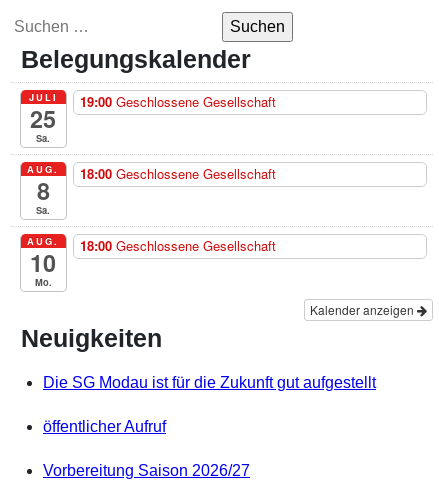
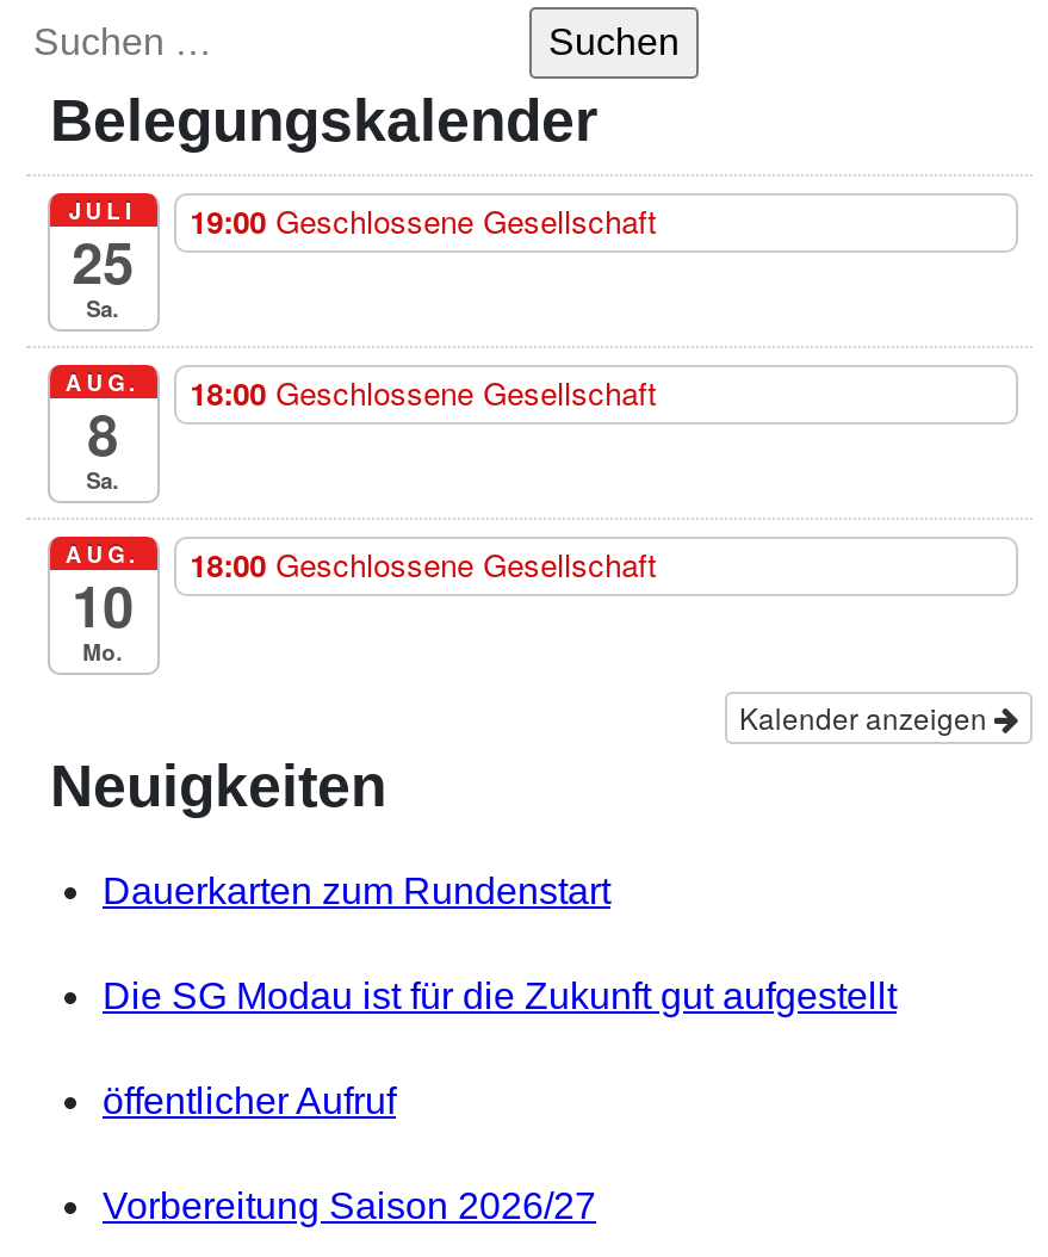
+ Dauerkarten zum Rundenstart
